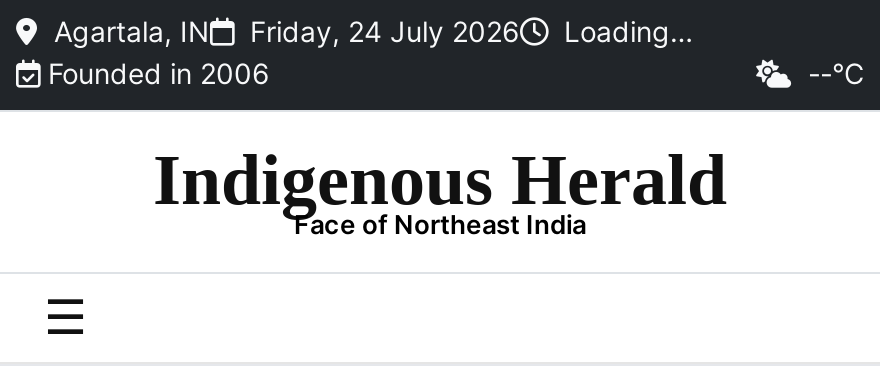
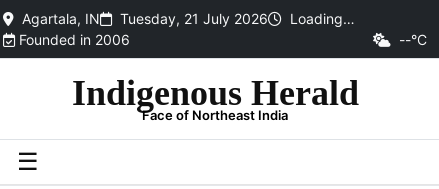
- Agartala, IN Friday, 24 July 2026 Loading…
+ Agartala, IN Tuesday, 21 July 2026 Loading…
